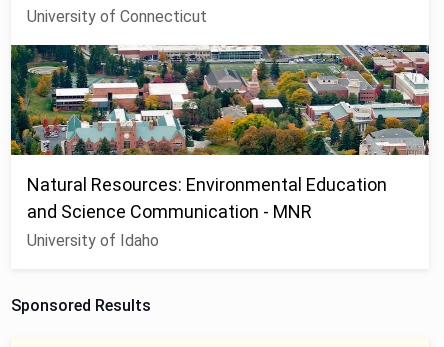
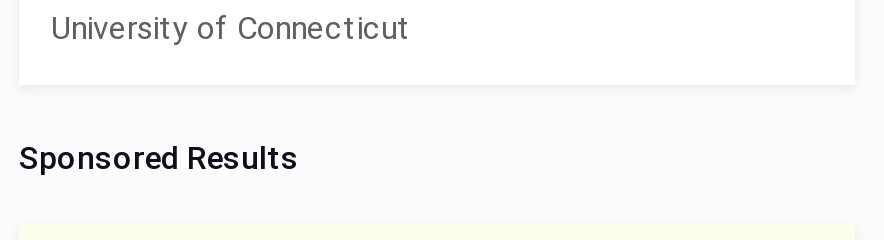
- [image]
- Natural Resources: Environmental Education
- and Science Communication - MNR
- University of Idaho
